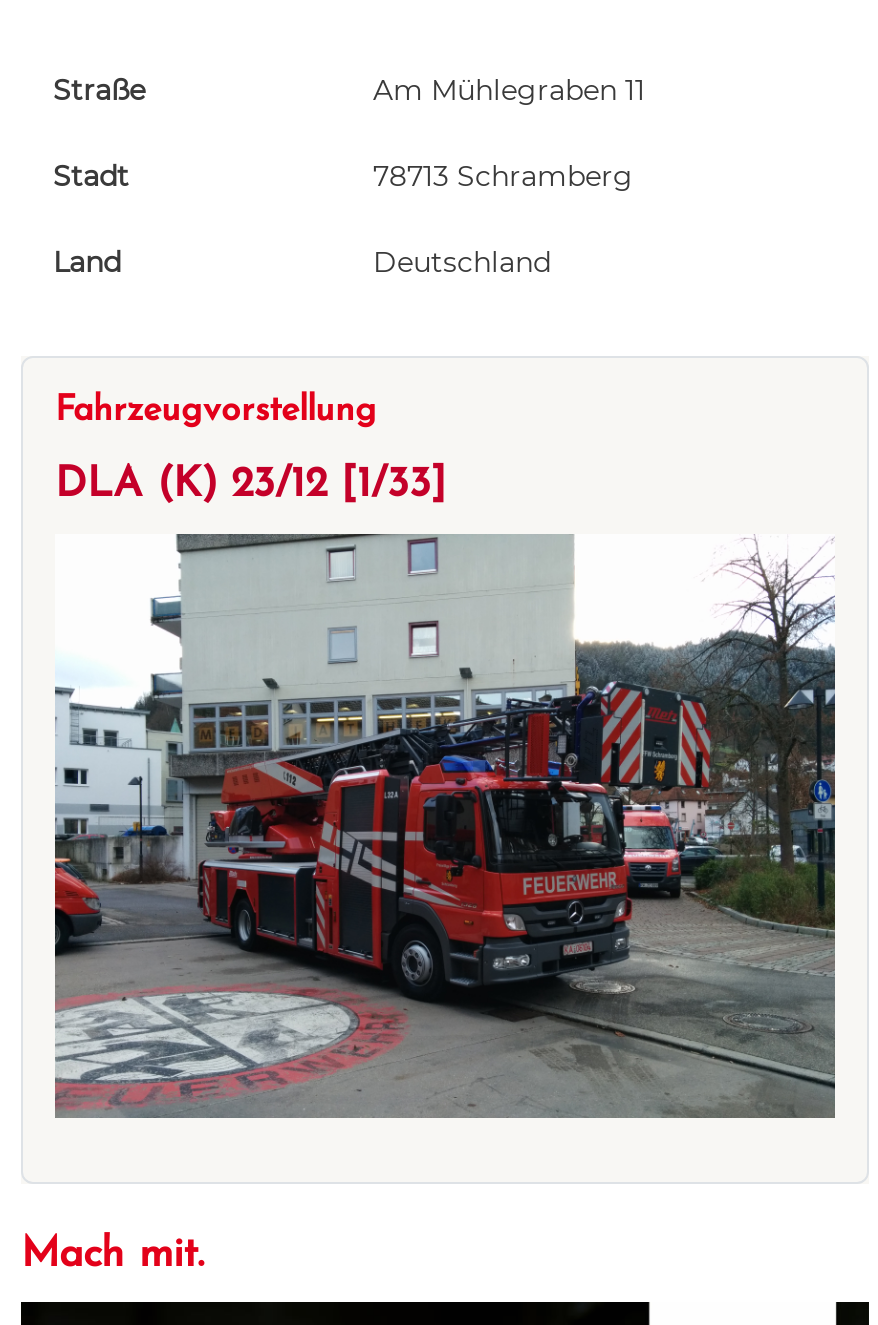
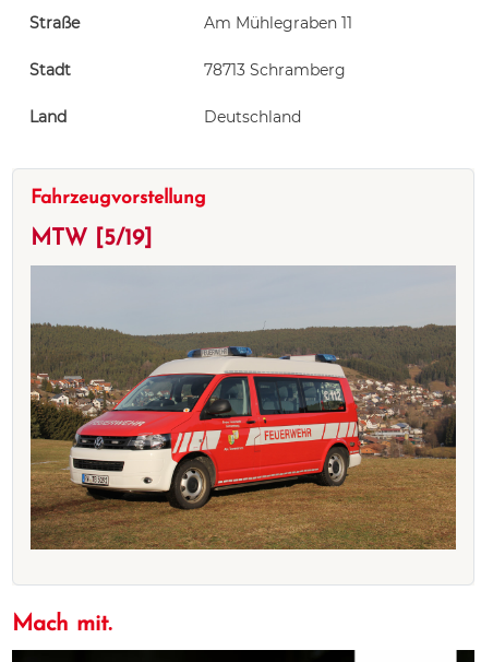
- DLA (K) 23/12 [1/33]
+ MTW [5/19]

- [image]
+ [image]
